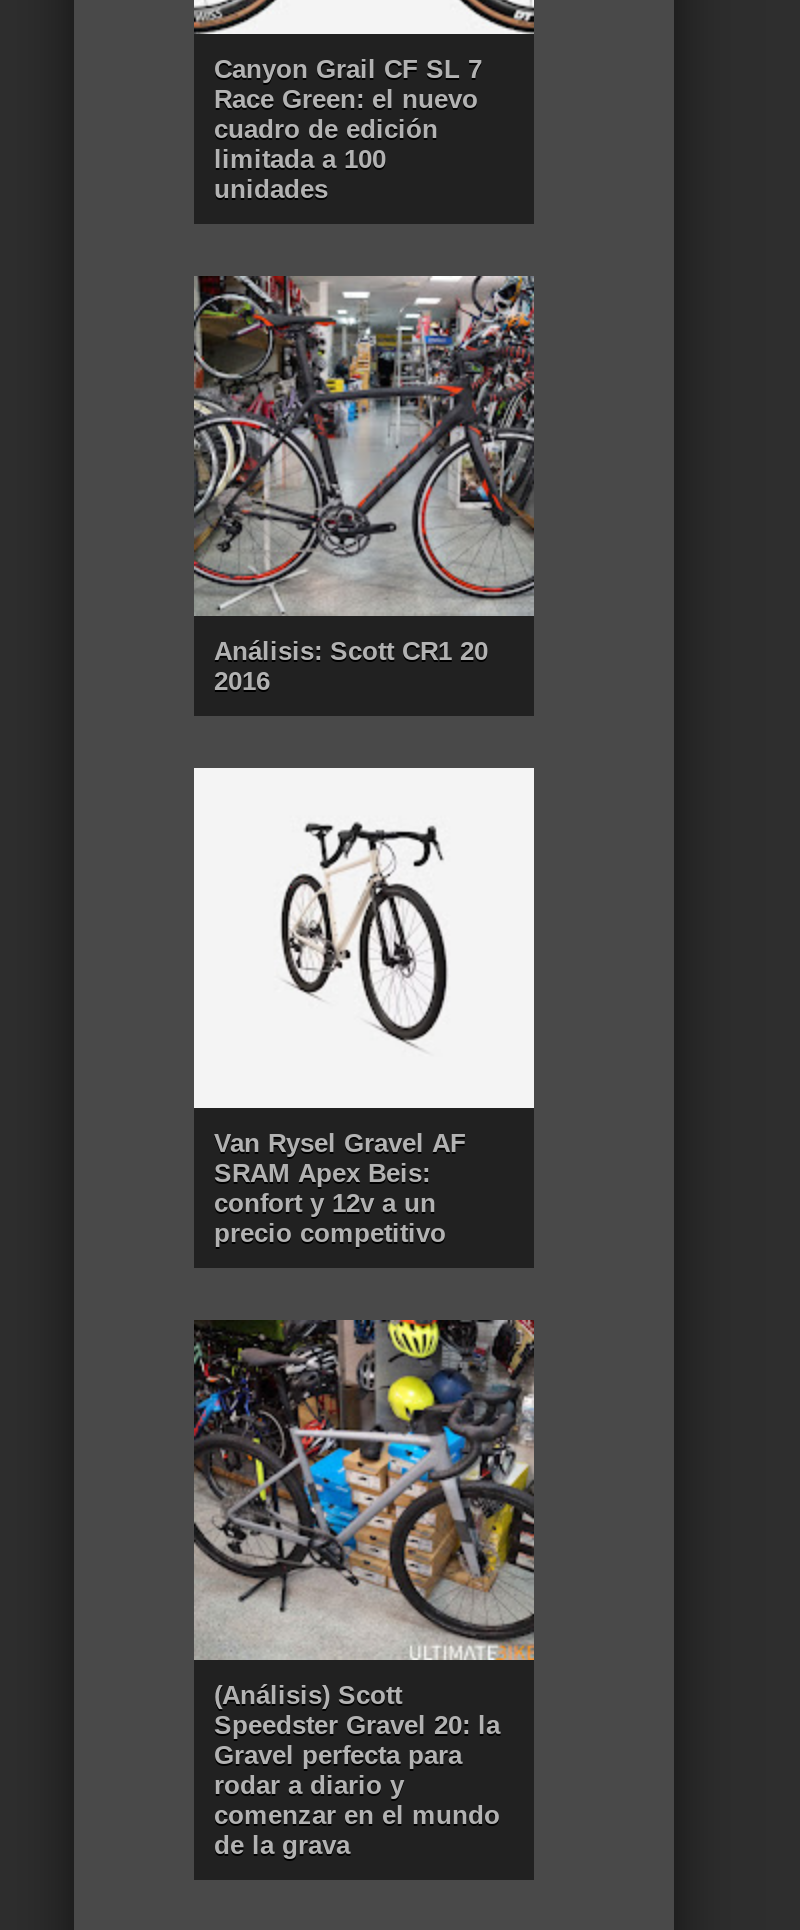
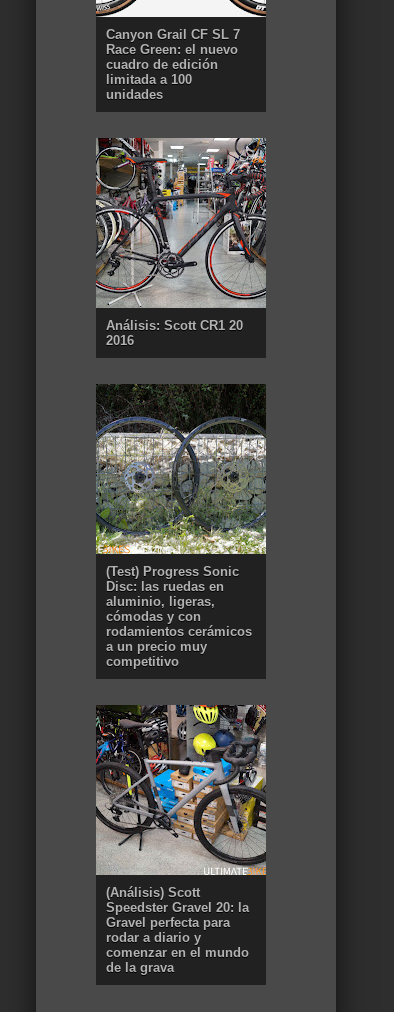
- [image]
- Van Rysel Gravel AF
- SRAM Apex Beis:
- confort y 12v a un
- precio competitivo
+ [image]
+ (Test) Progress Sonic
+ Disc: las ruedas en
+ aluminio, ligeras,
+ cómodas y con
+ rodamientos cerámicos
+ a un precio muy
+ competitivo
